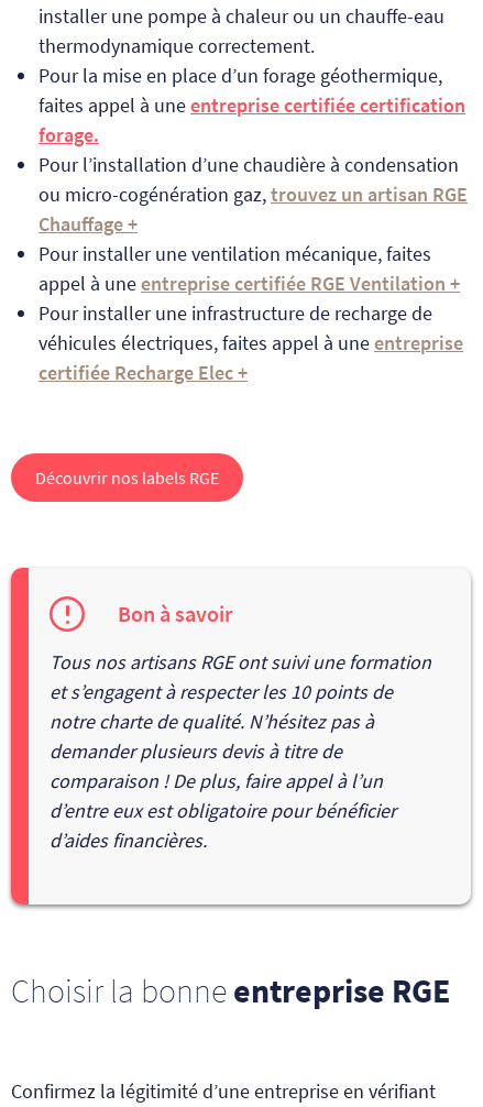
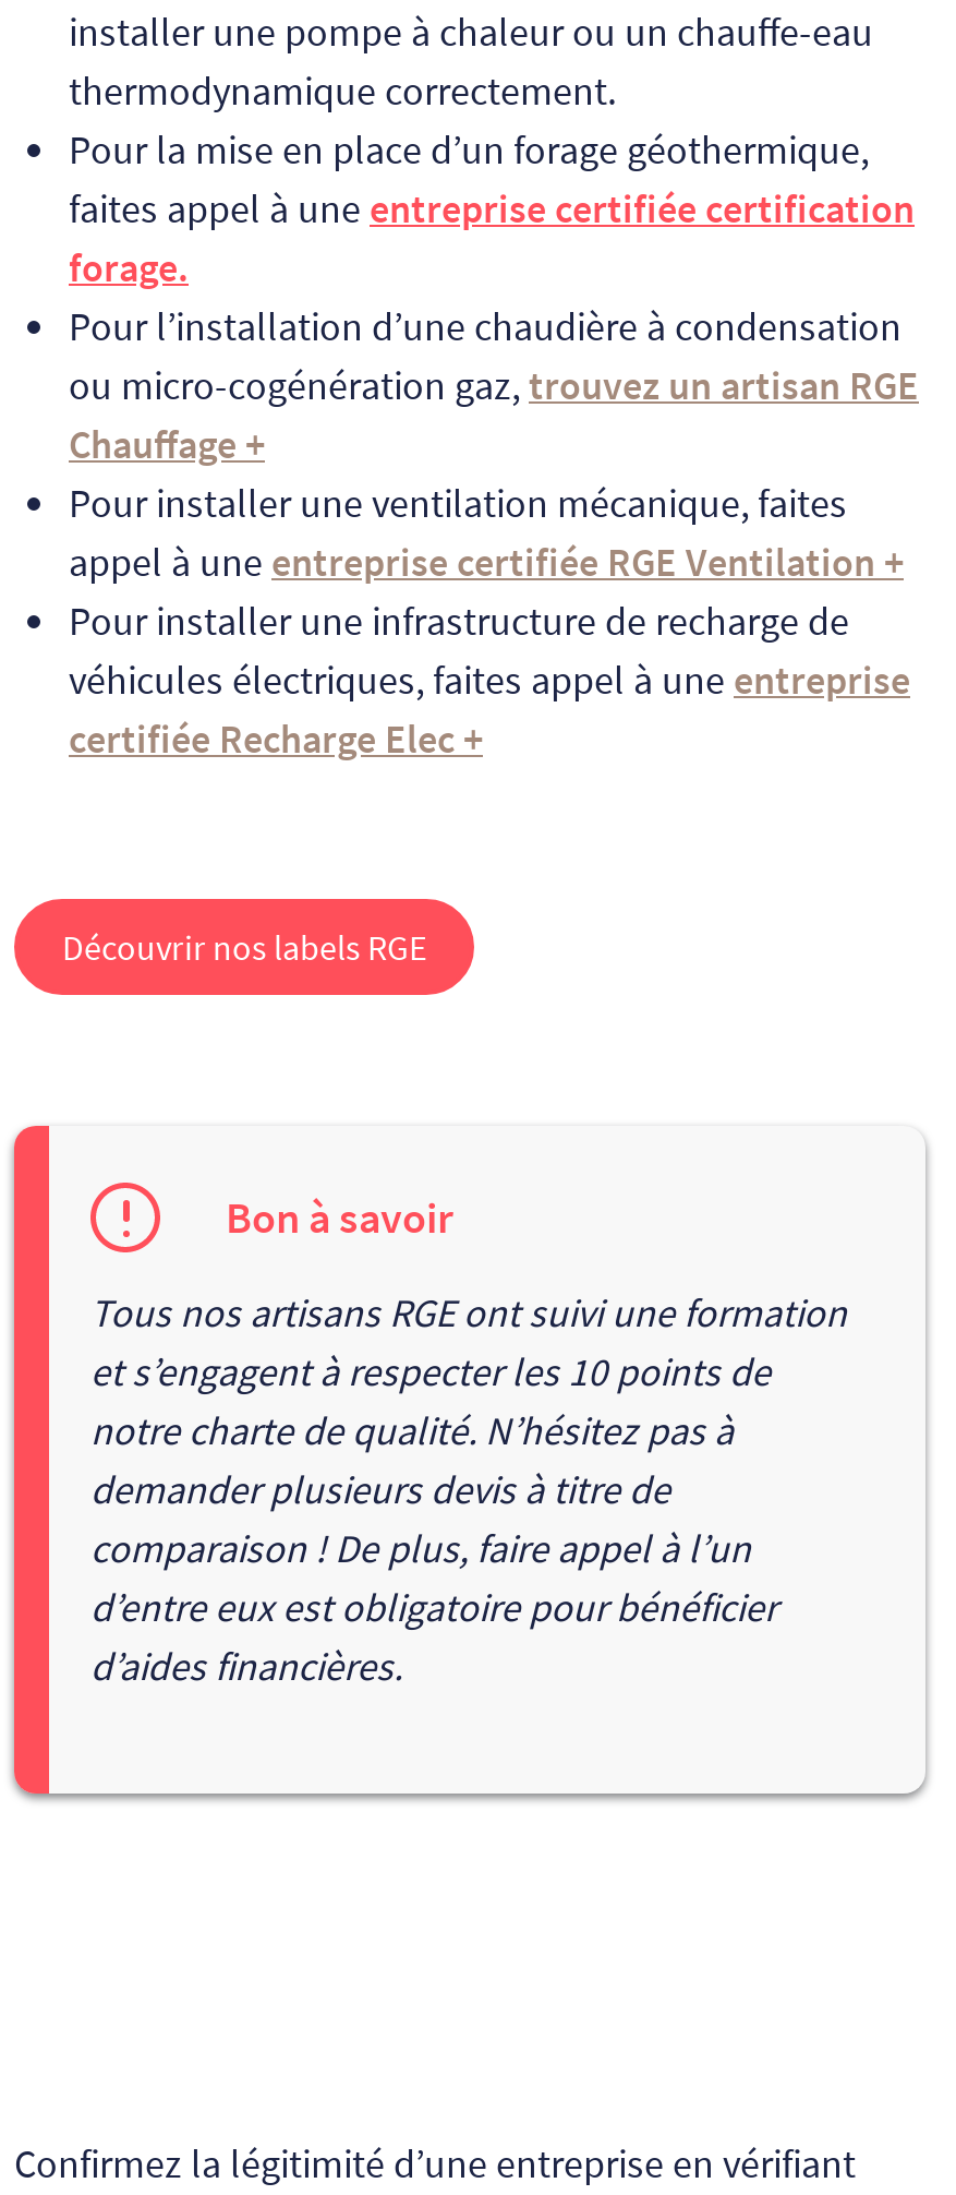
- Choisir la bonne entreprise RGE
